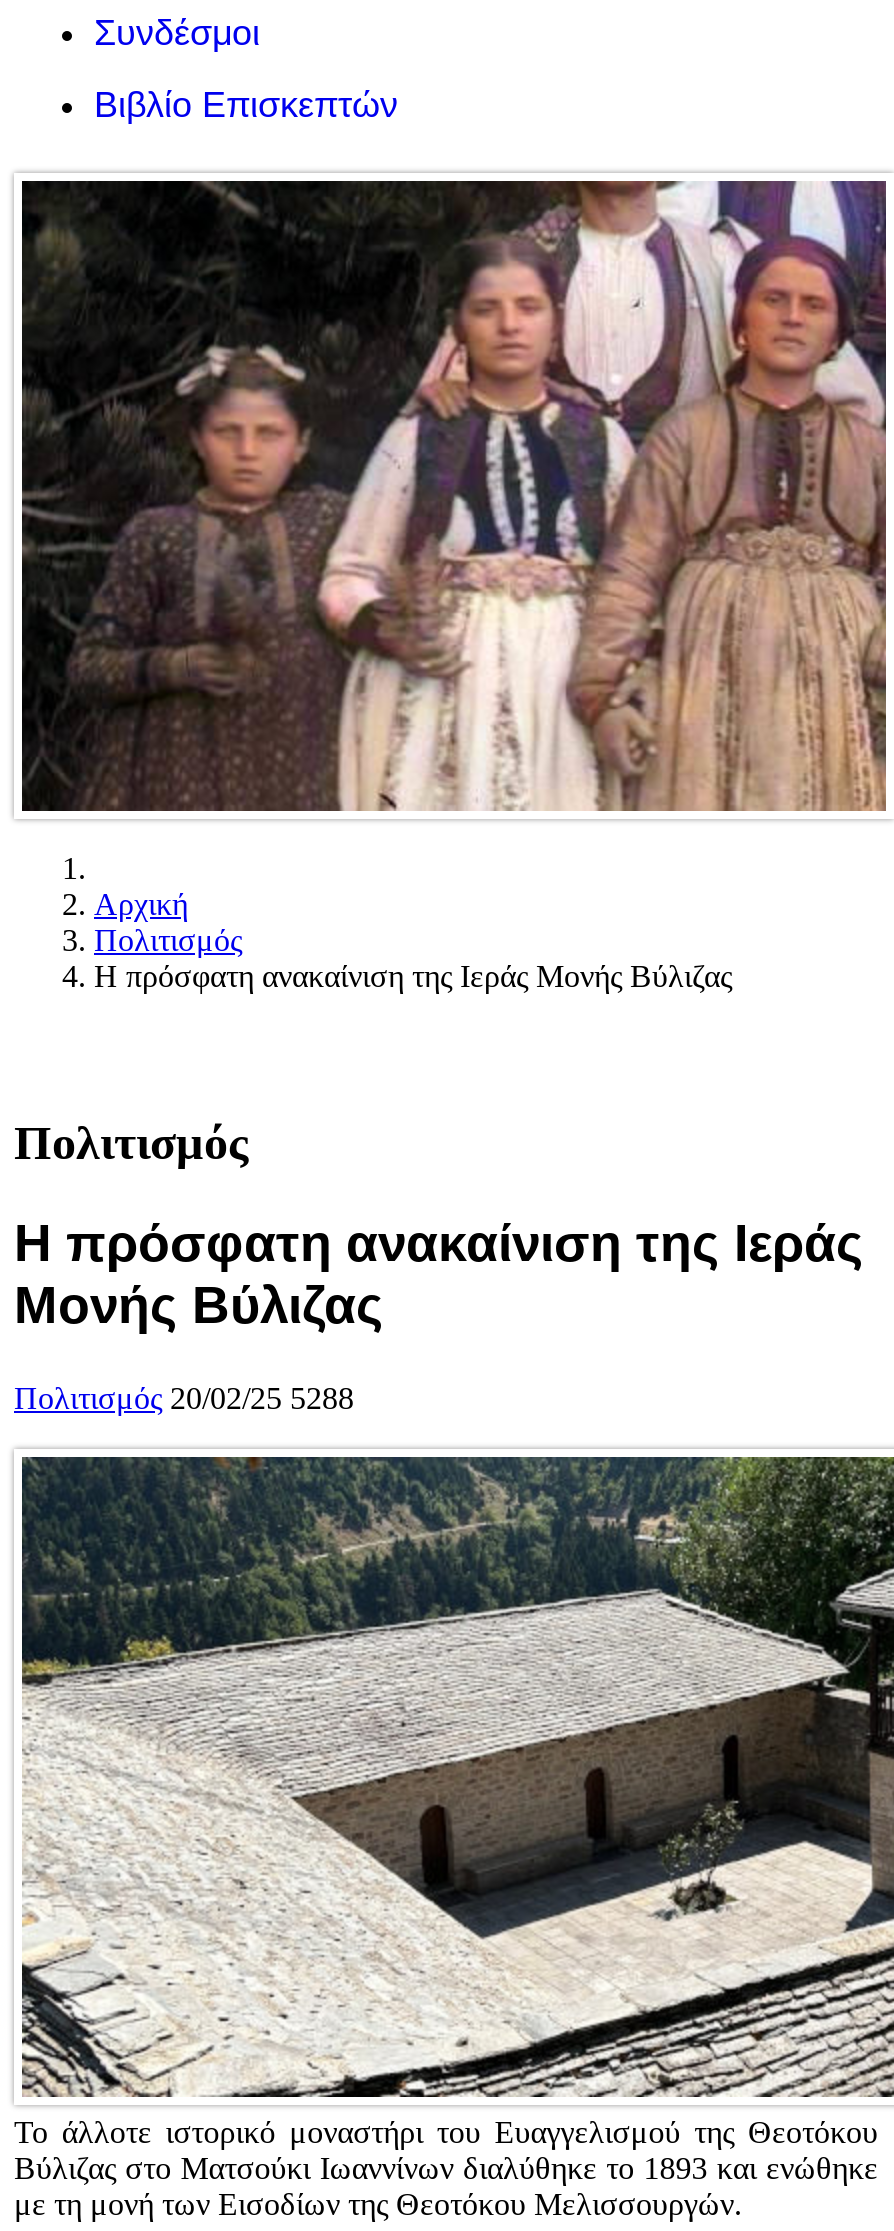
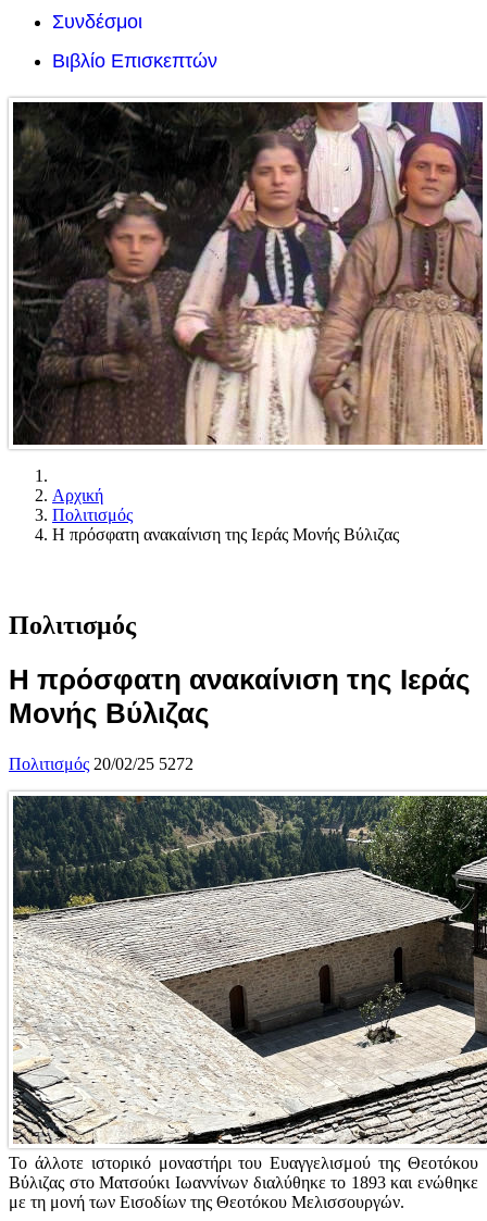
- Πολιτισμός 20/02/25 5288
+ Πολιτισμός 20/02/25 5272
